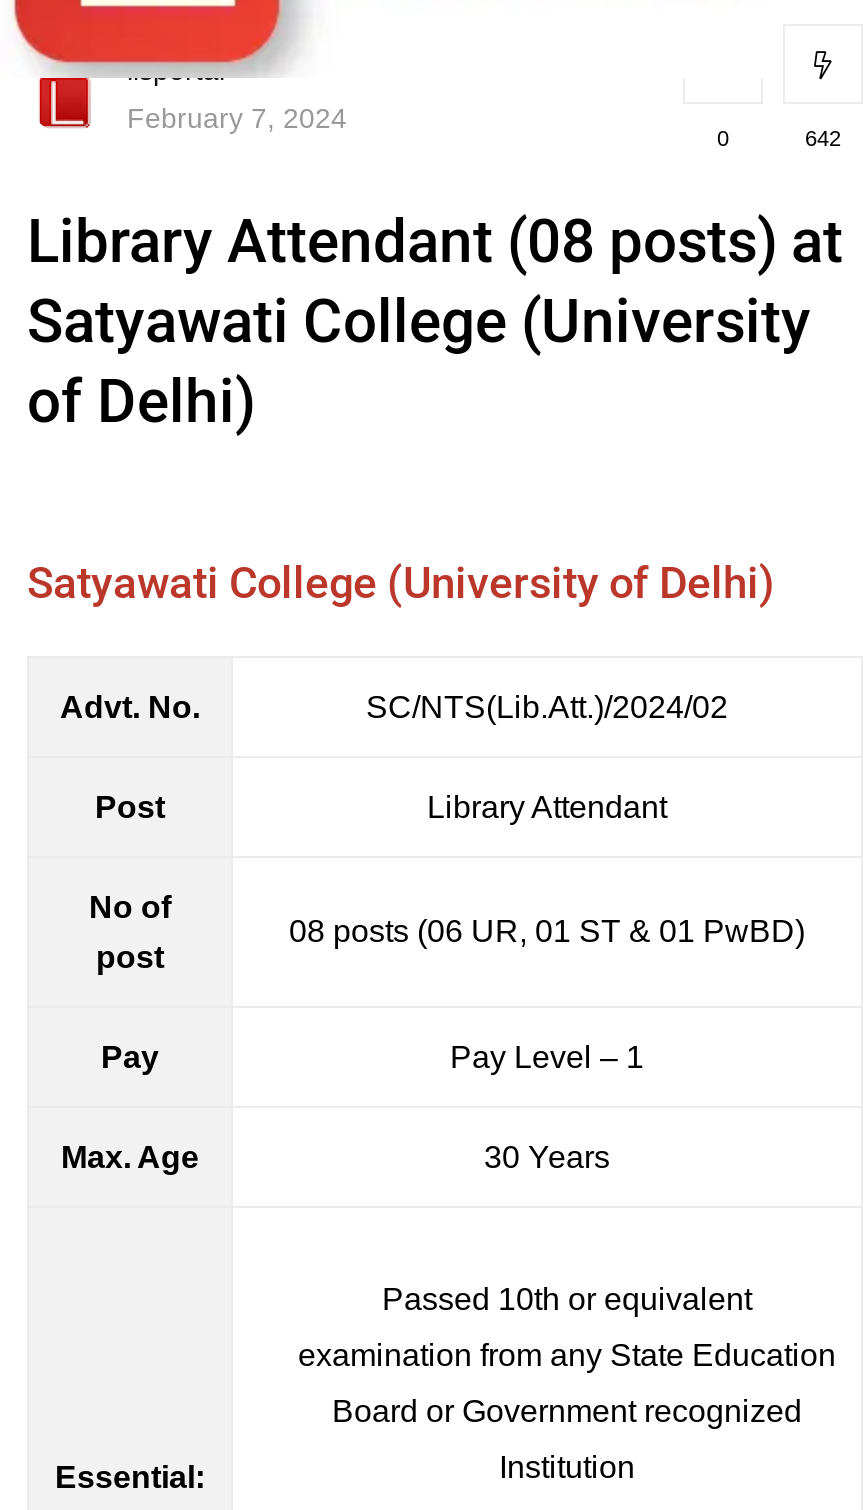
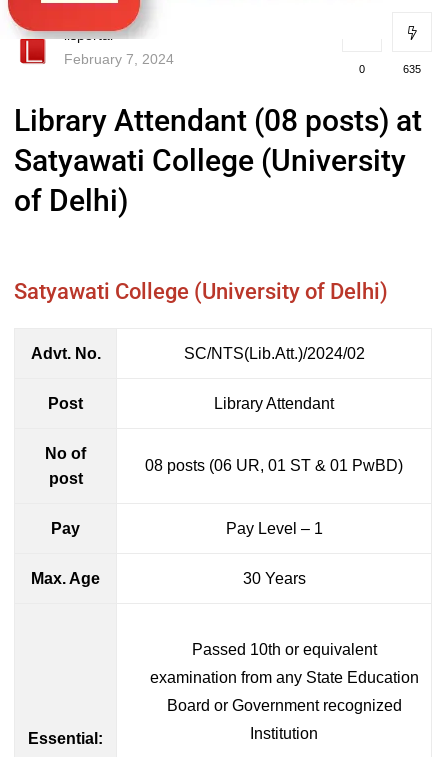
- 642
+ 635
